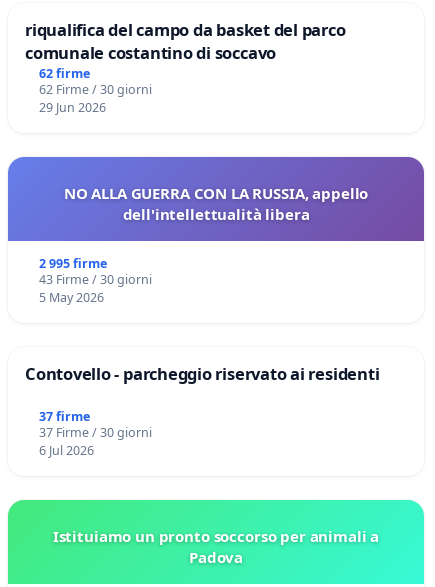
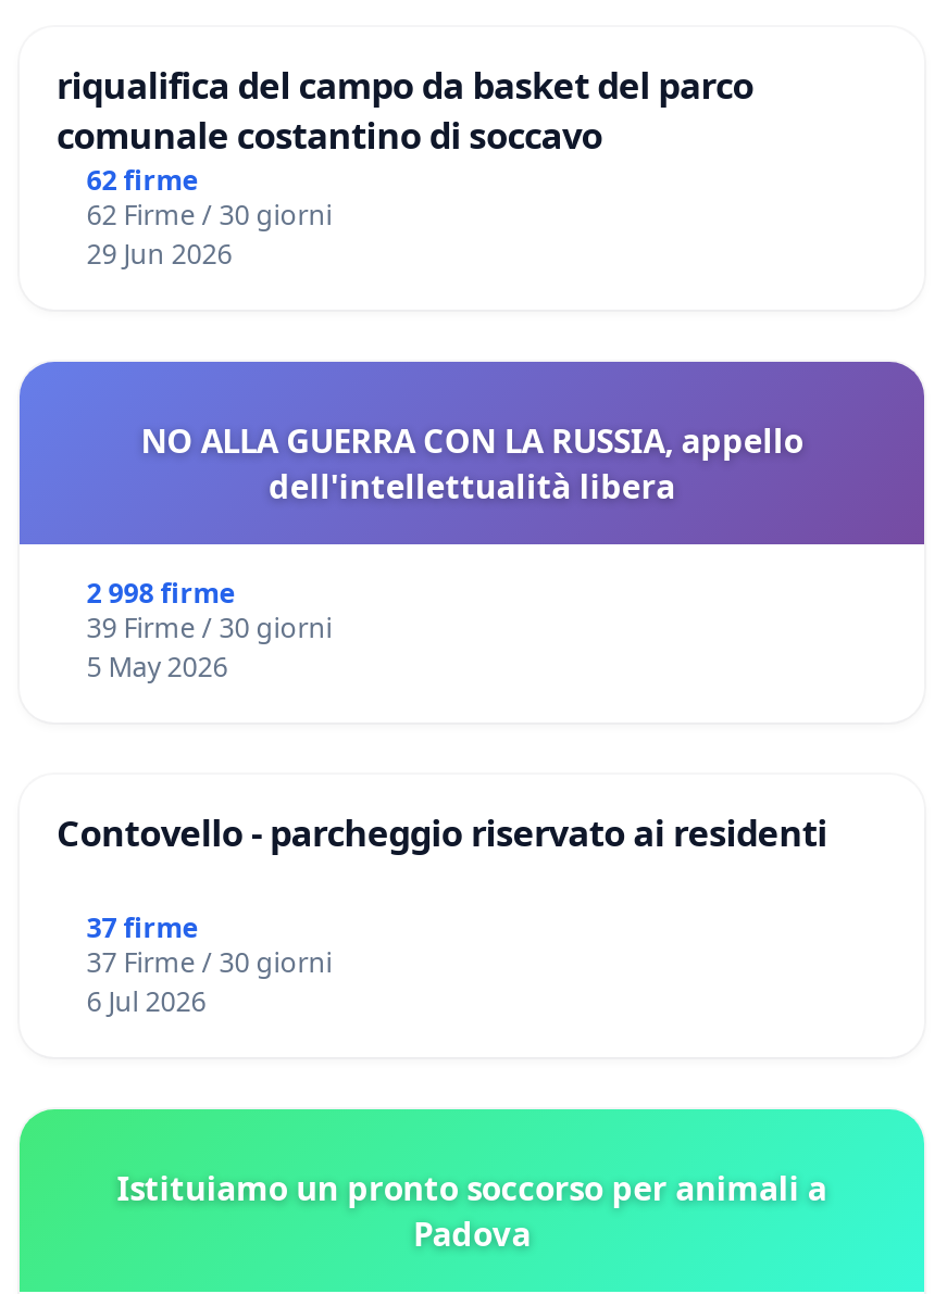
- 2 995 firme
+ 2 998 firme

- 43 Firme / 30 giorni
+ 39 Firme / 30 giorni
